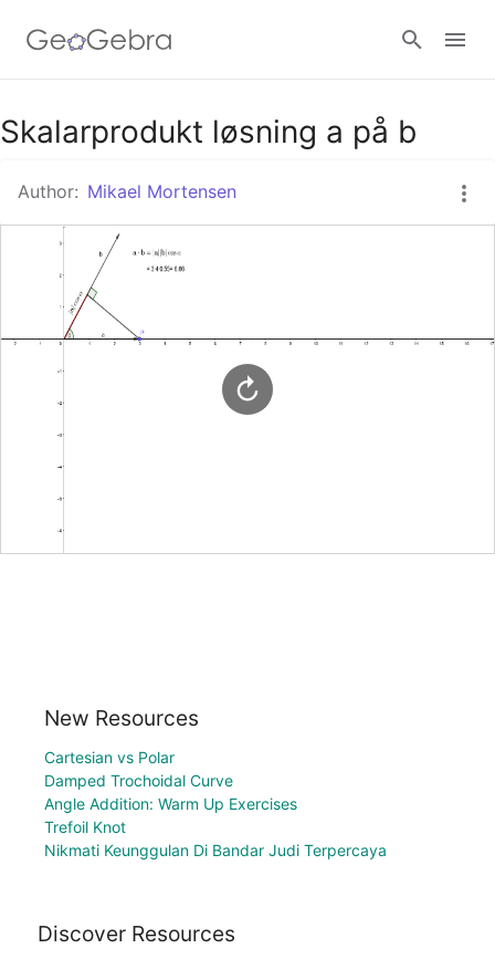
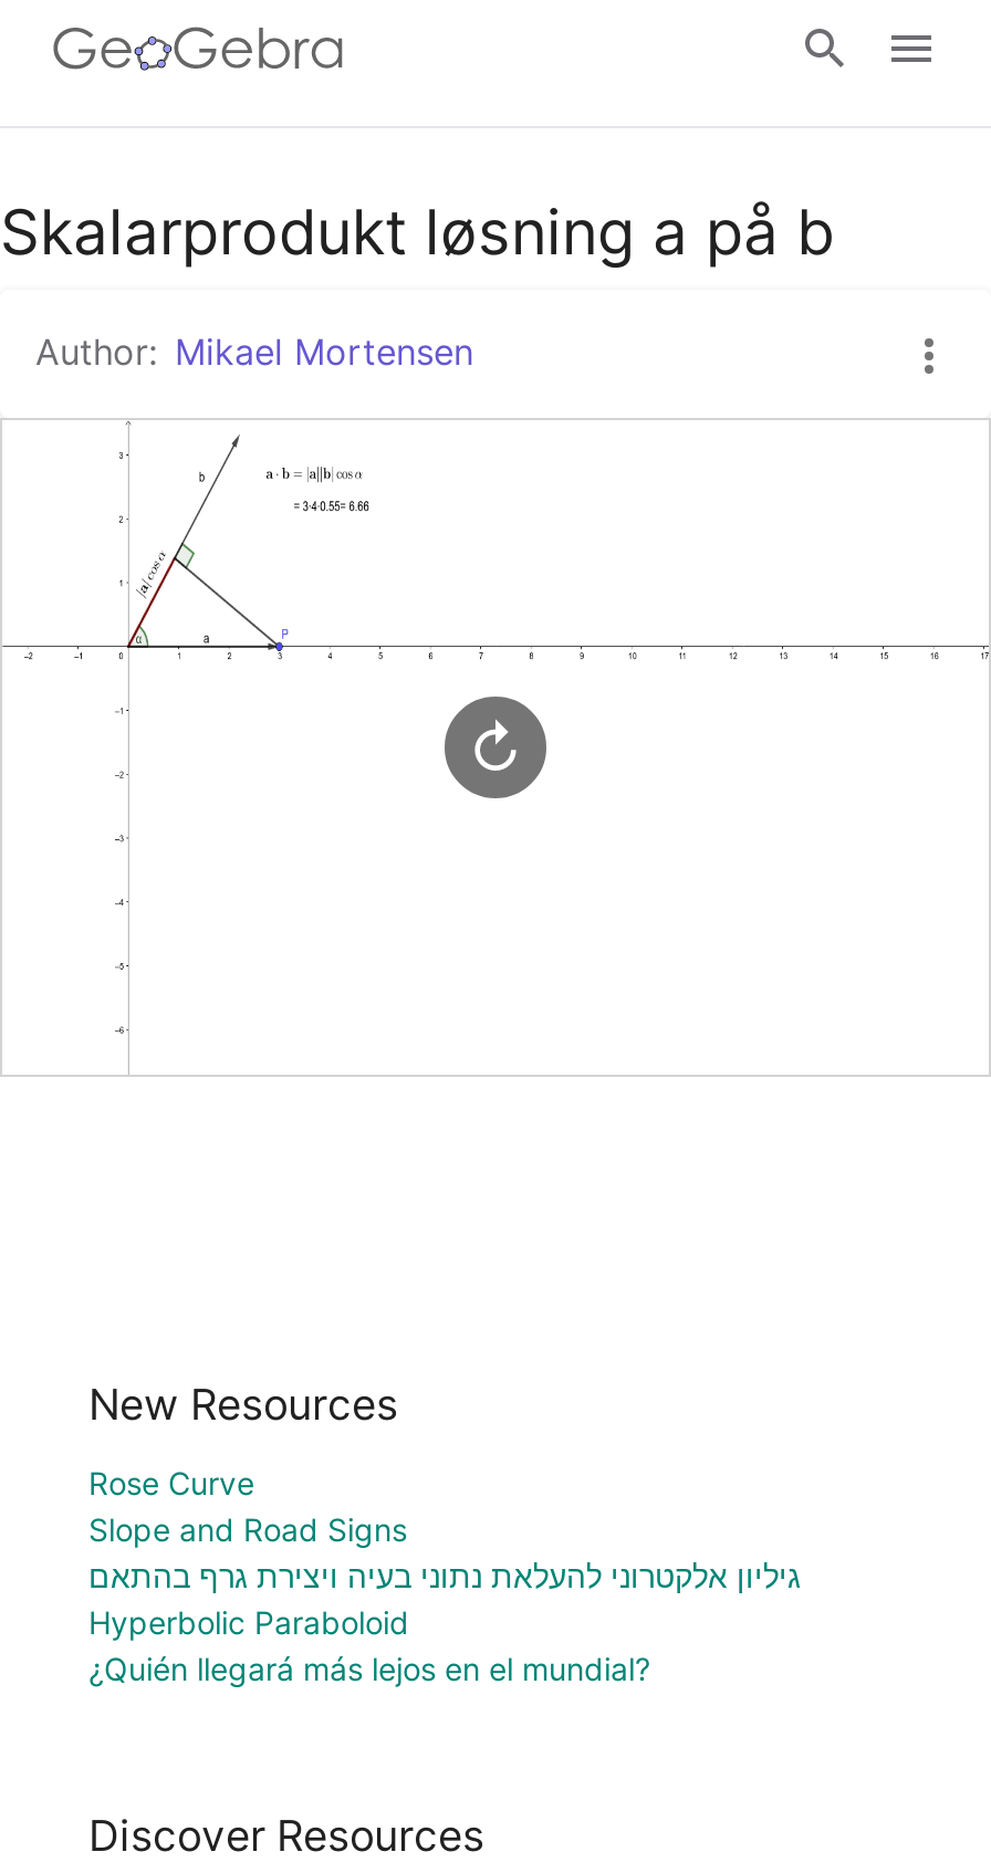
- Cartesian vs Polar
- Damped Trochoidal Curve
- Angle Addition: Warm Up Exercises
- Trefoil Knot
- Nikmati Keunggulan Di Bandar Judi Terpercaya
+ Rose Curve
+ Slope and Road Signs
+ גיליון אלקטרוני להעלאת נתוני בעיה ויצירת גרף בהתאם
+ Hyperbolic Paraboloid
+ ¿Quién llegará más lejos en el mundial?
